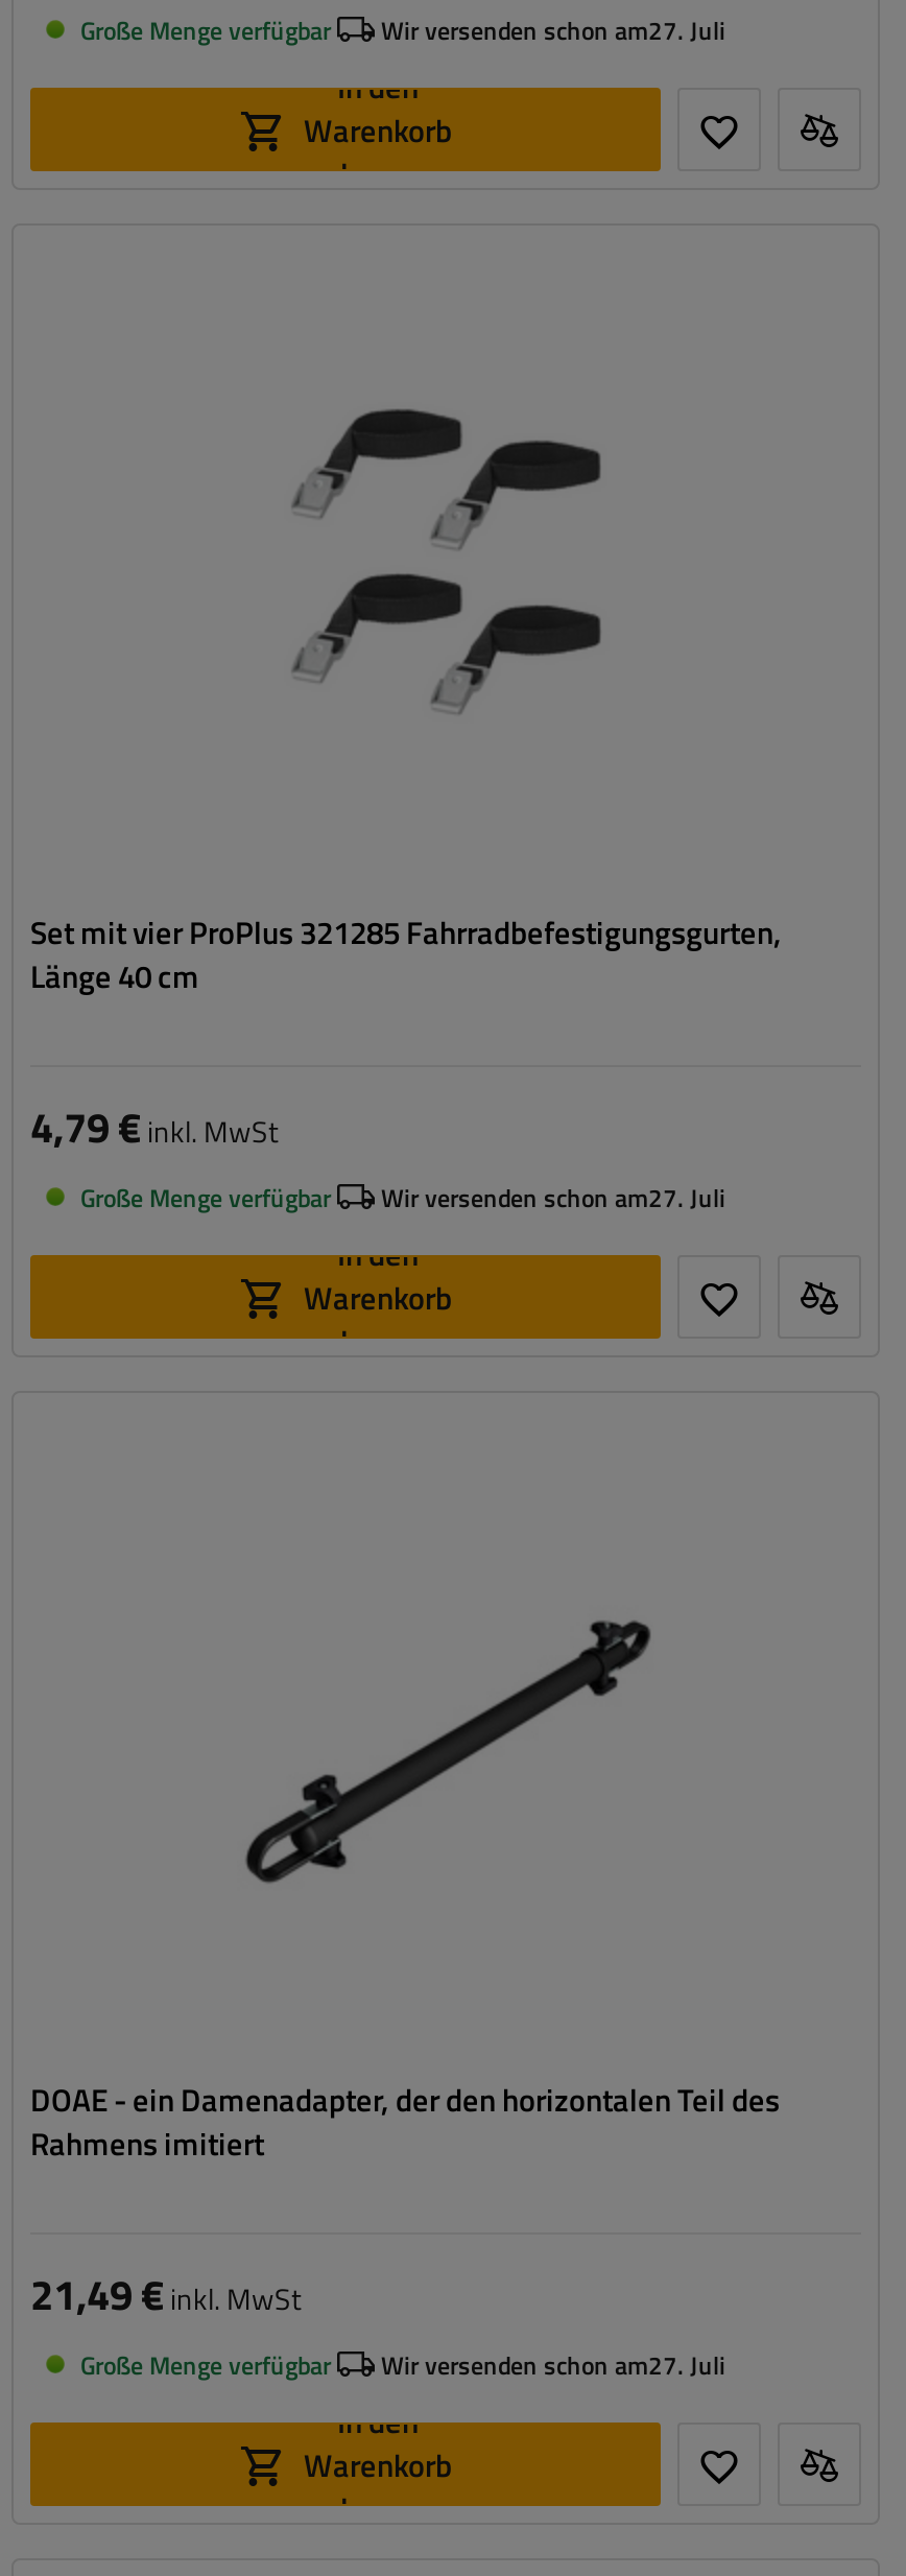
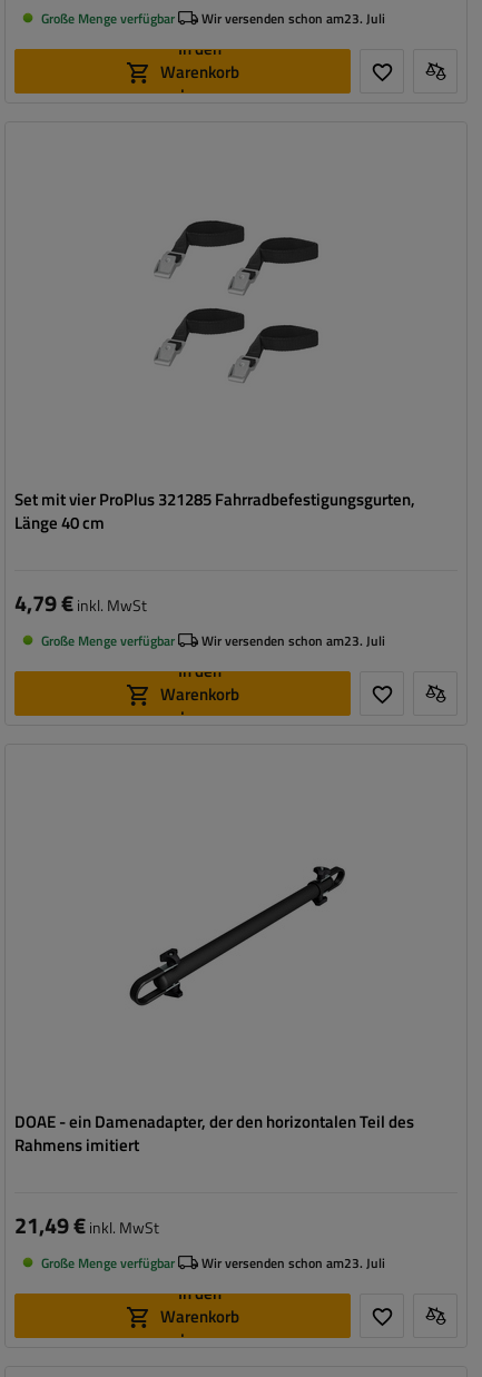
- Wir versenden schon am27. Juli
+ Wir versenden schon am23. Juli

- Wir versenden schon am27. Juli
+ Wir versenden schon am23. Juli

- Wir versenden schon am27. Juli
+ Wir versenden schon am23. Juli
